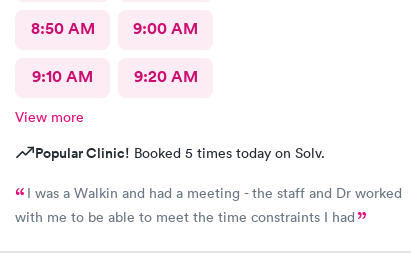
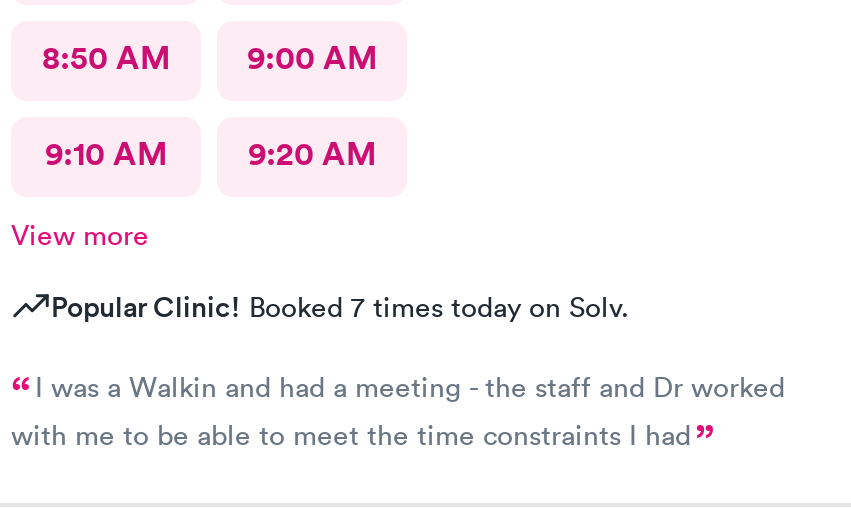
- Popular Clinic! Booked 5 times today on Solv.
+ Popular Clinic! Booked 7 times today on Solv.
